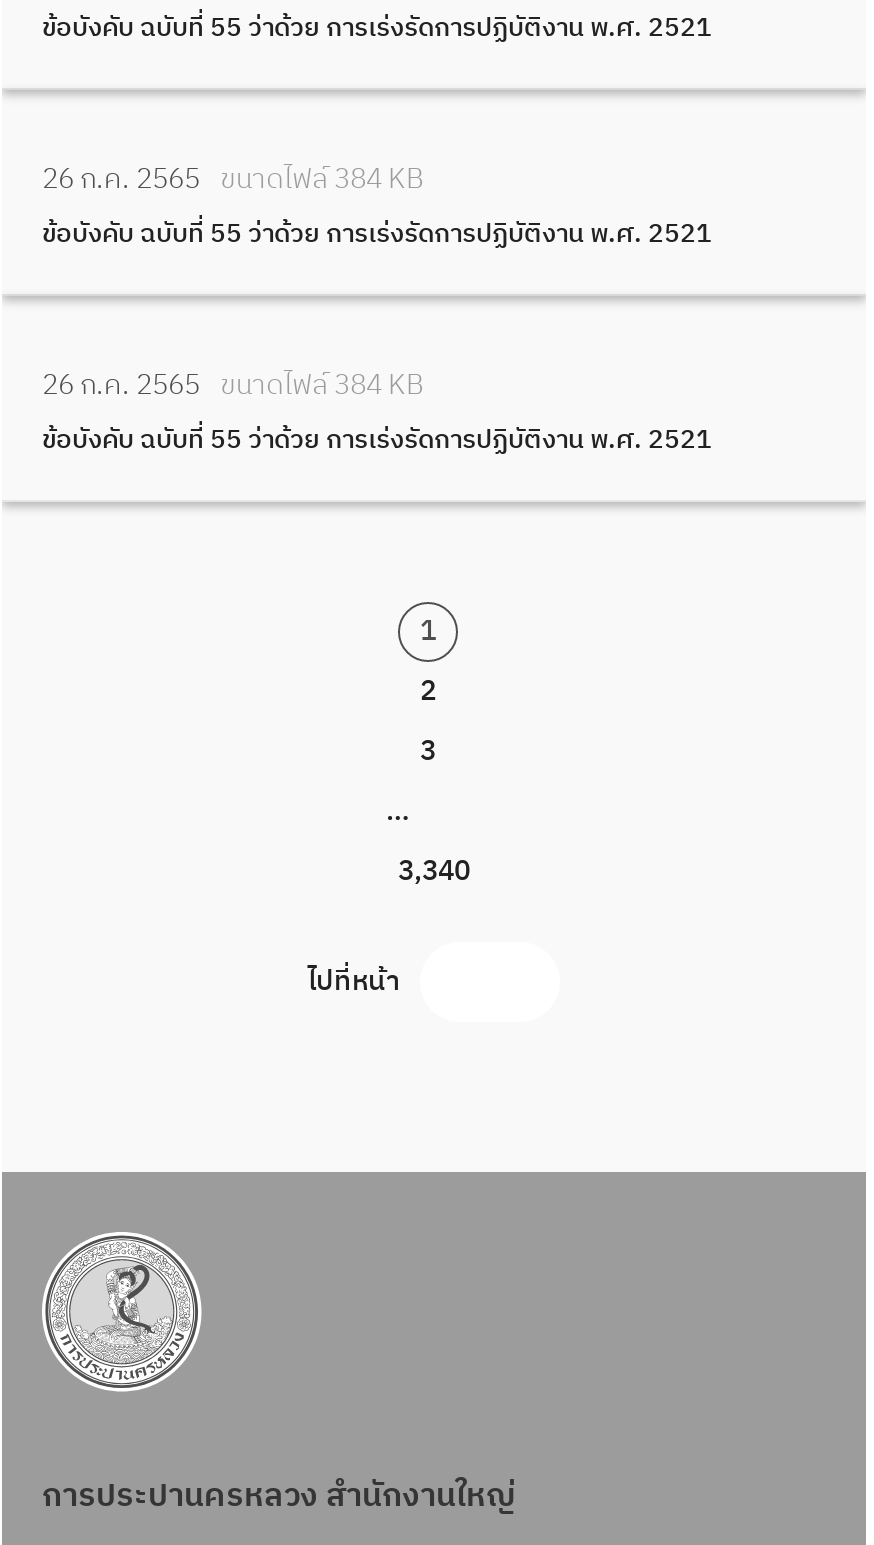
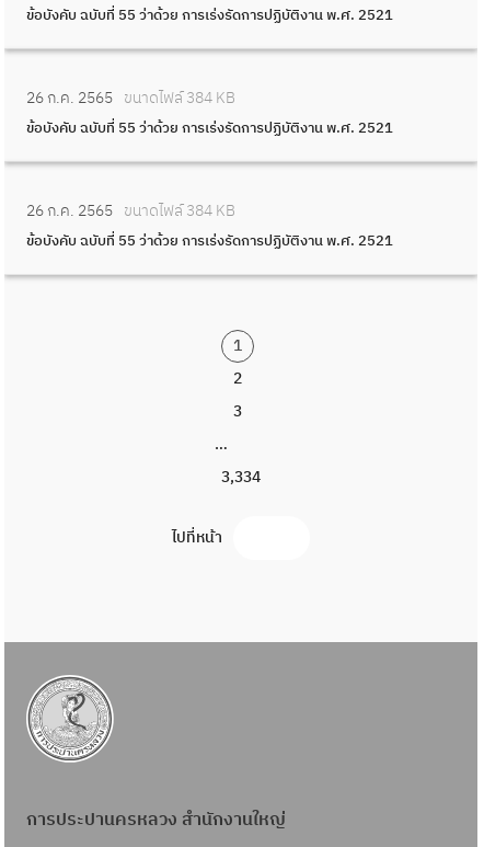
- 3,340
+ 3,334
